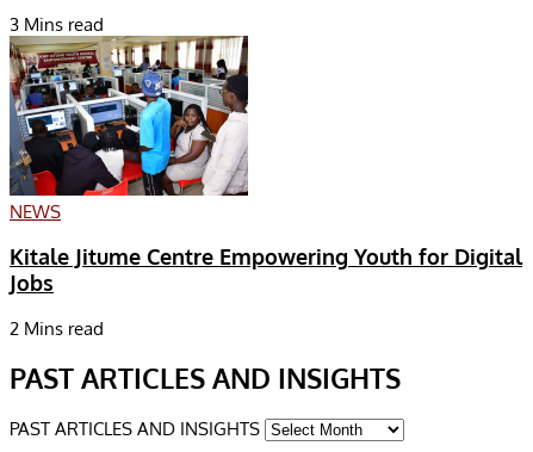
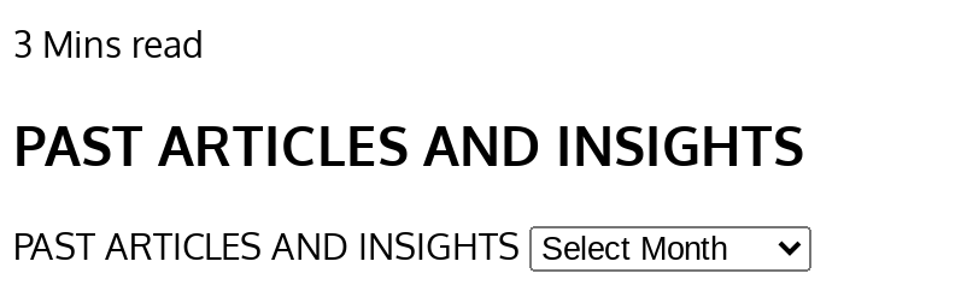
- [image]
- NEWS
- Kitale Jitume Centre Empowering Youth for Digital
- Jobs
- 2 Mins read
